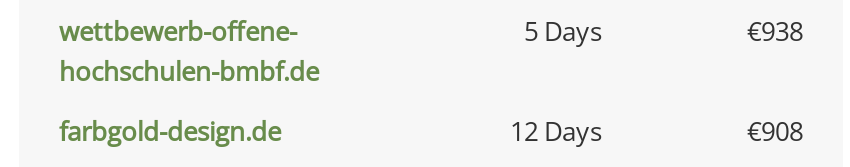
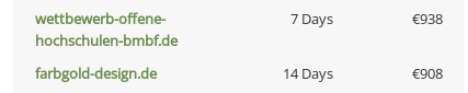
- 5 Days
+ 7 Days

- 12 Days
+ 14 Days
